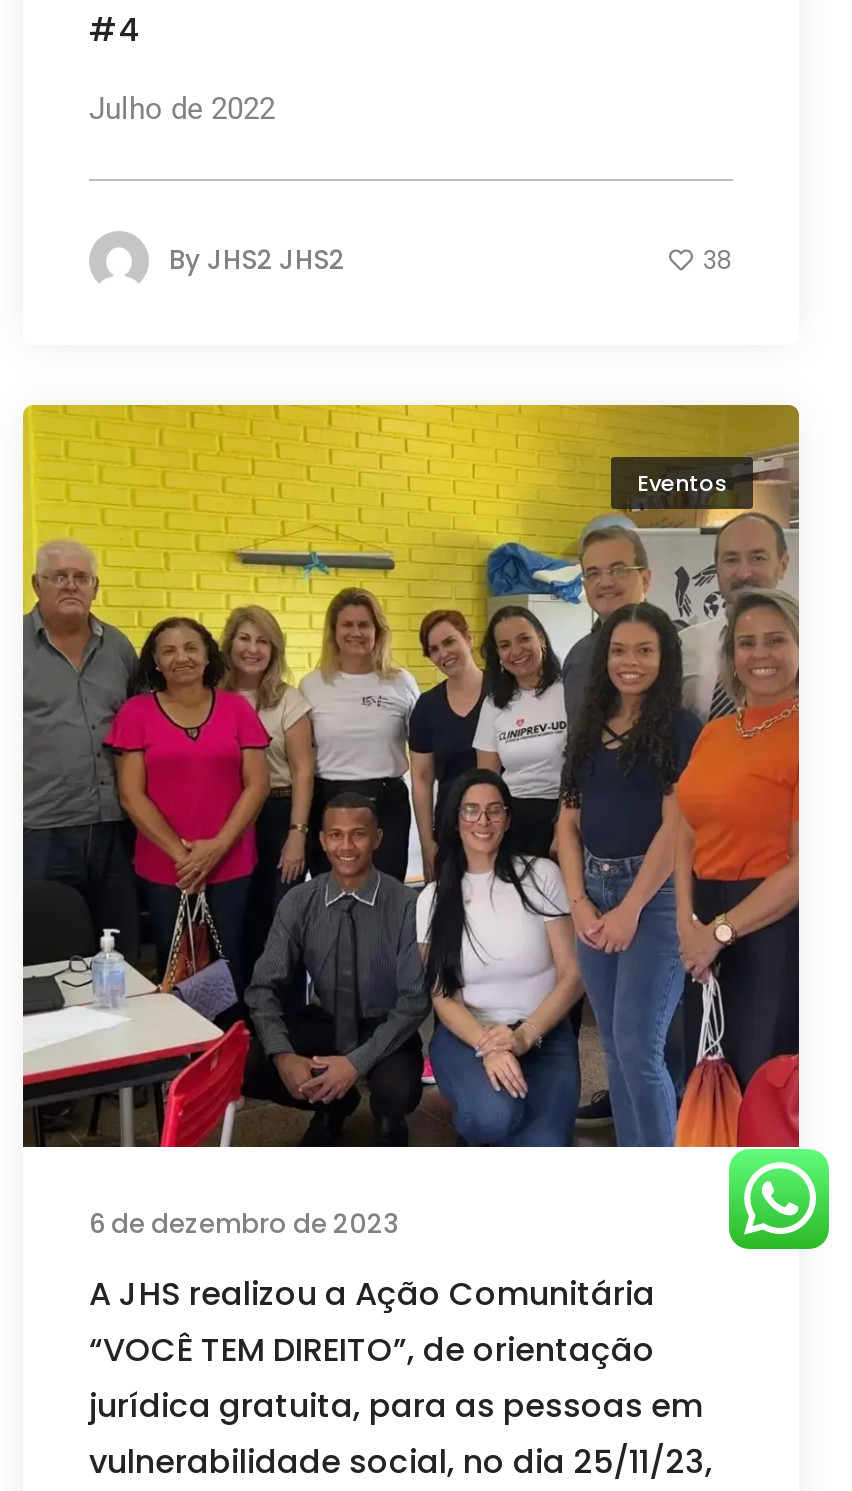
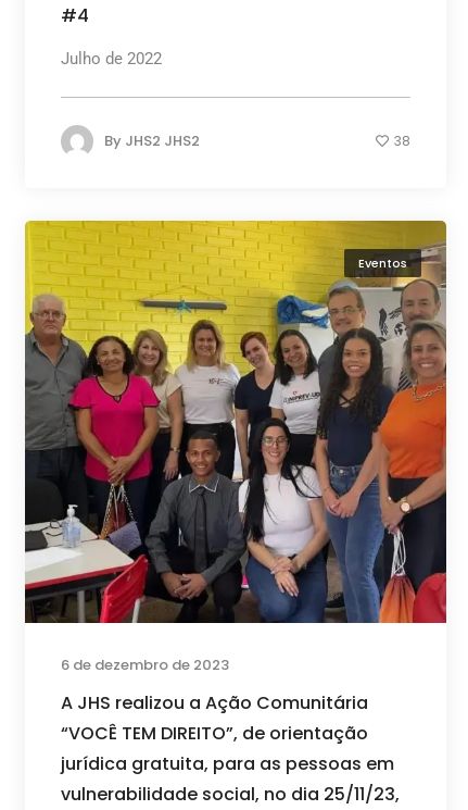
- [image]
